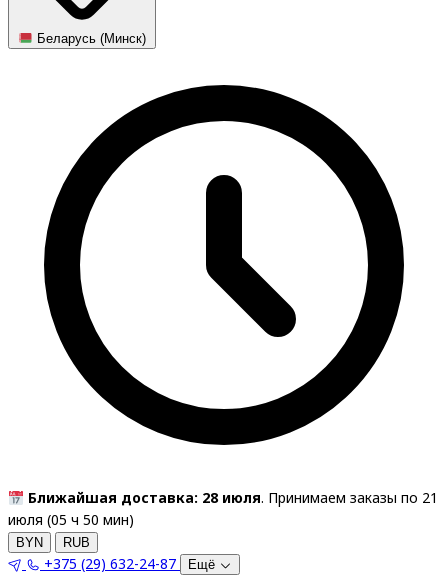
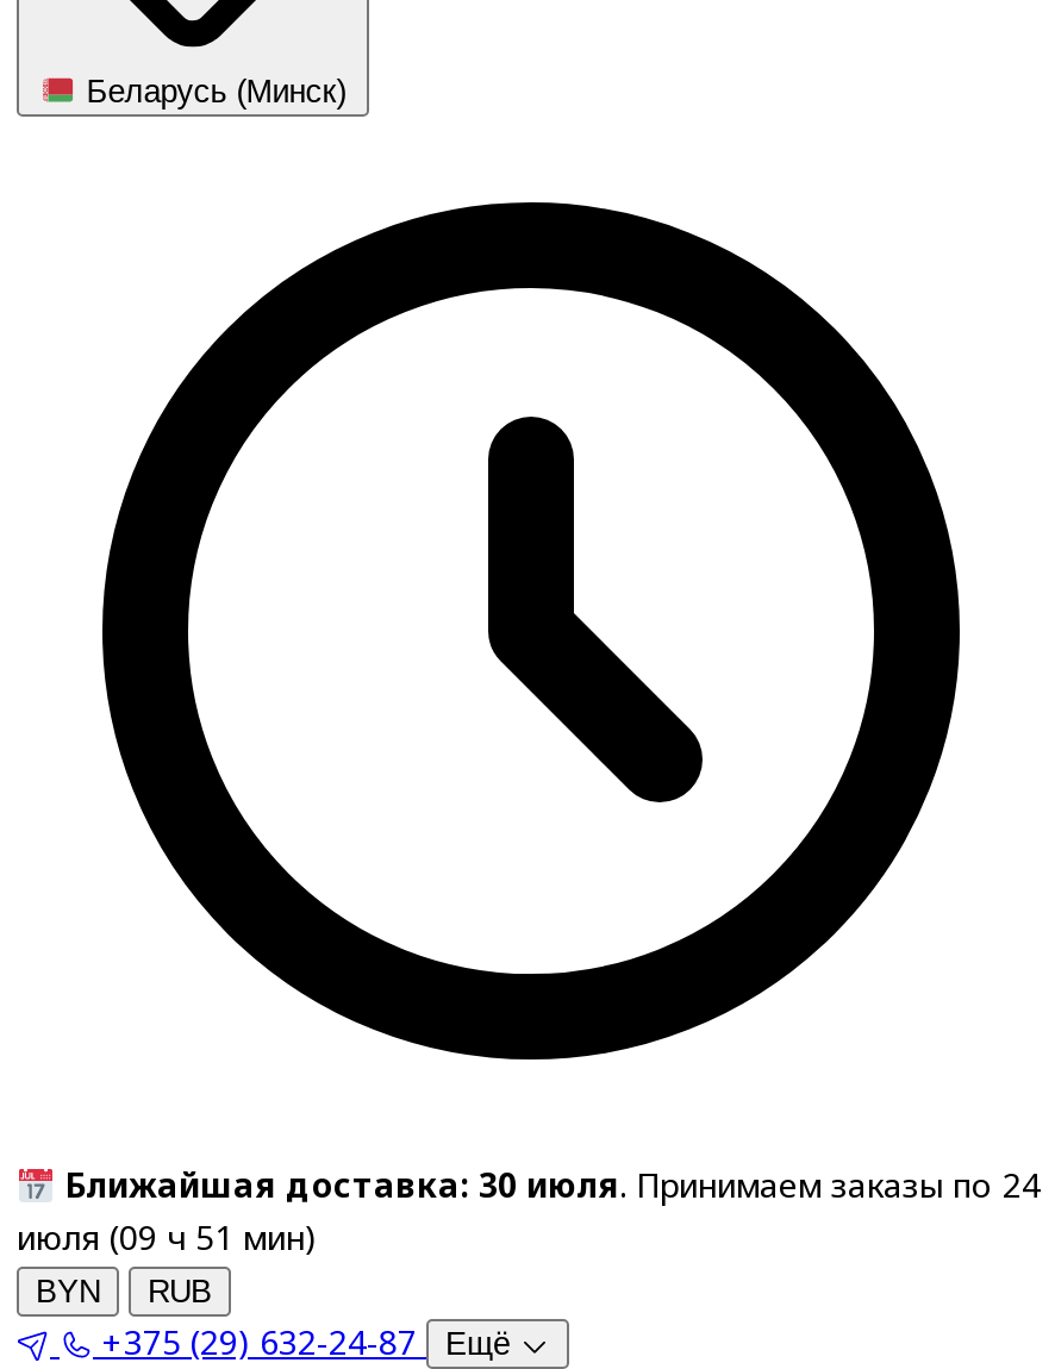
- Ближайшая доставка: 28 июля. Принимаем заказы по 21
+ Ближайшая доставка: 30 июля. Принимаем заказы по 24

- июля (05 ч 50 мин)
+ июля (09 ч 51 мин)
